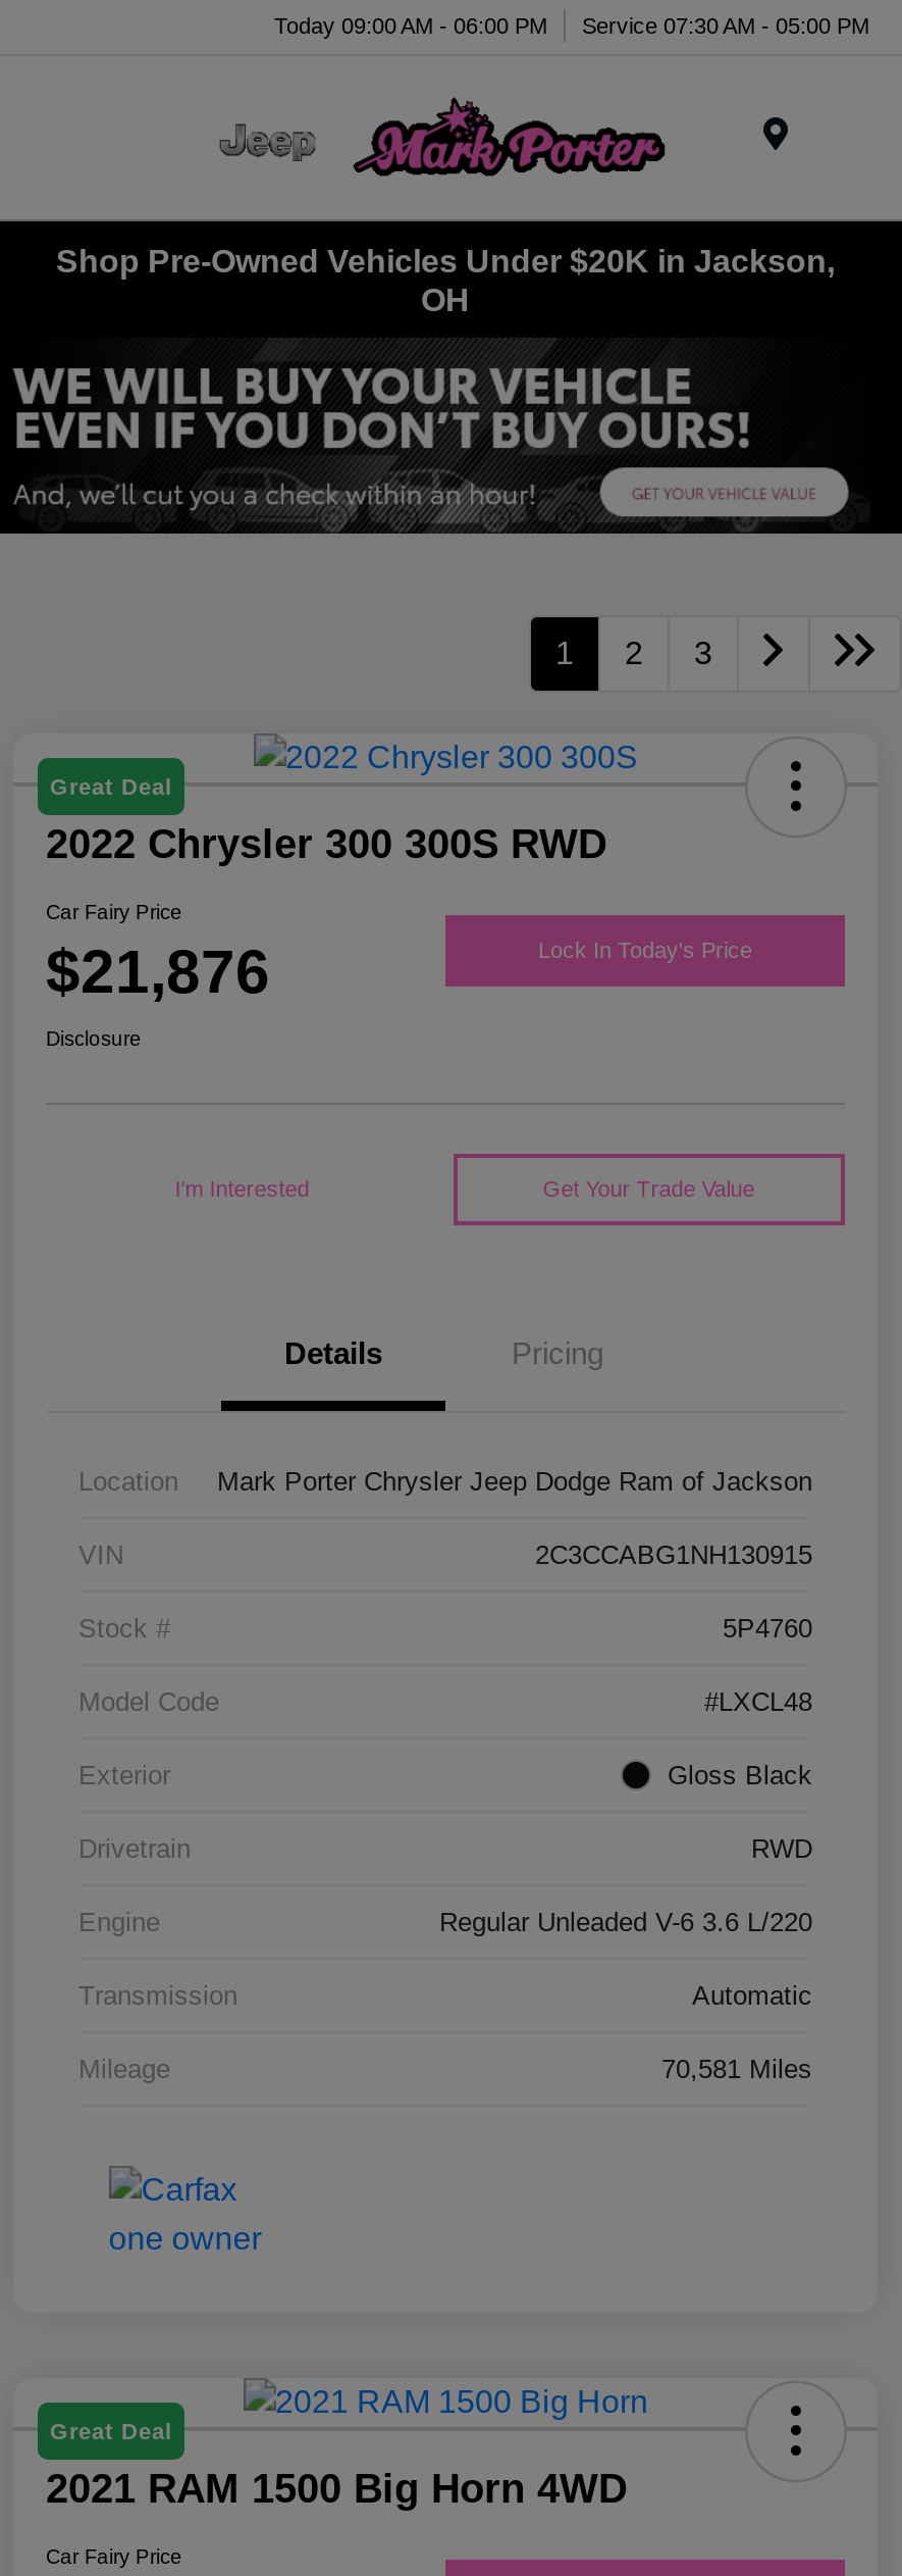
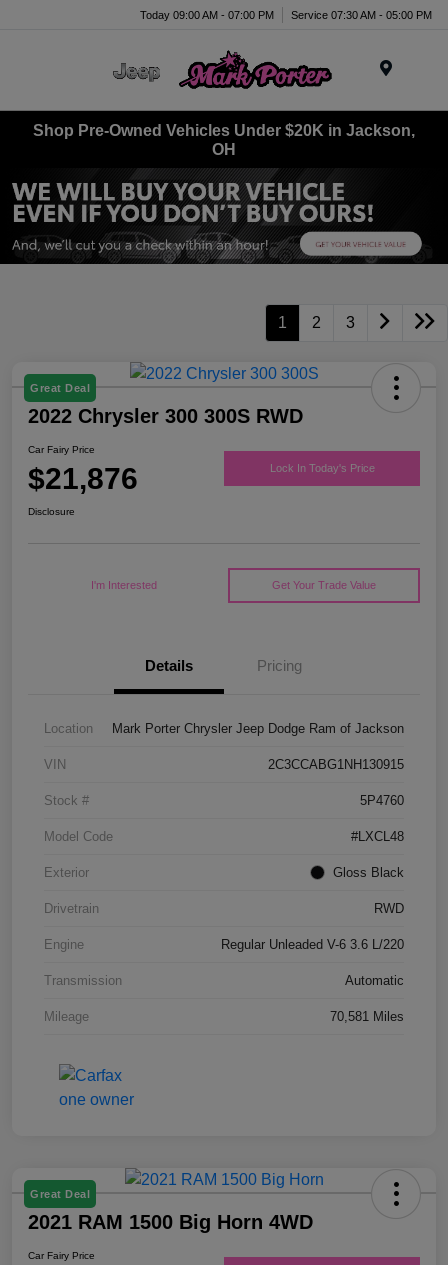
- Today 09:00 AM - 06:00 PM Service 07:30 AM - 05:00 PM
+ Today 09:00 AM - 07:00 PM Service 07:30 AM - 05:00 PM
